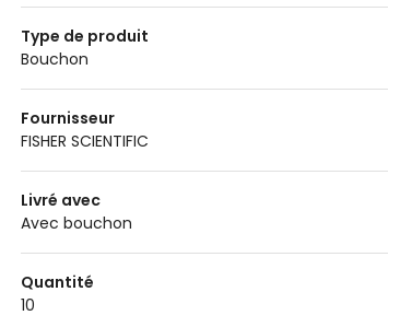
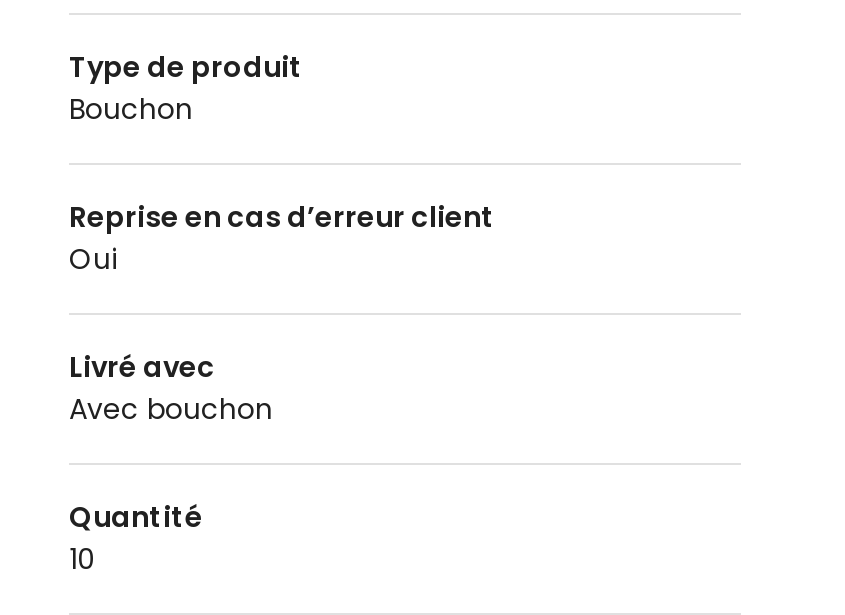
- Fournisseur
- FISHER SCIENTIFIC
+ Reprise en cas d’erreur client
+ oui
